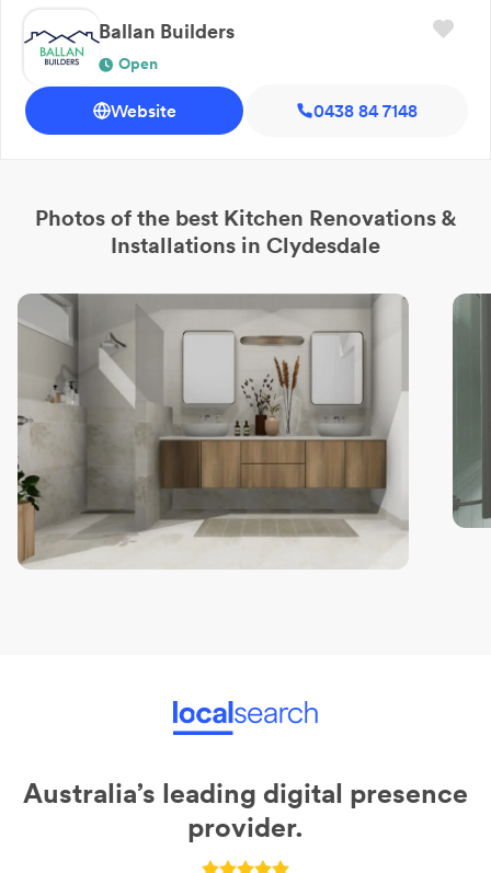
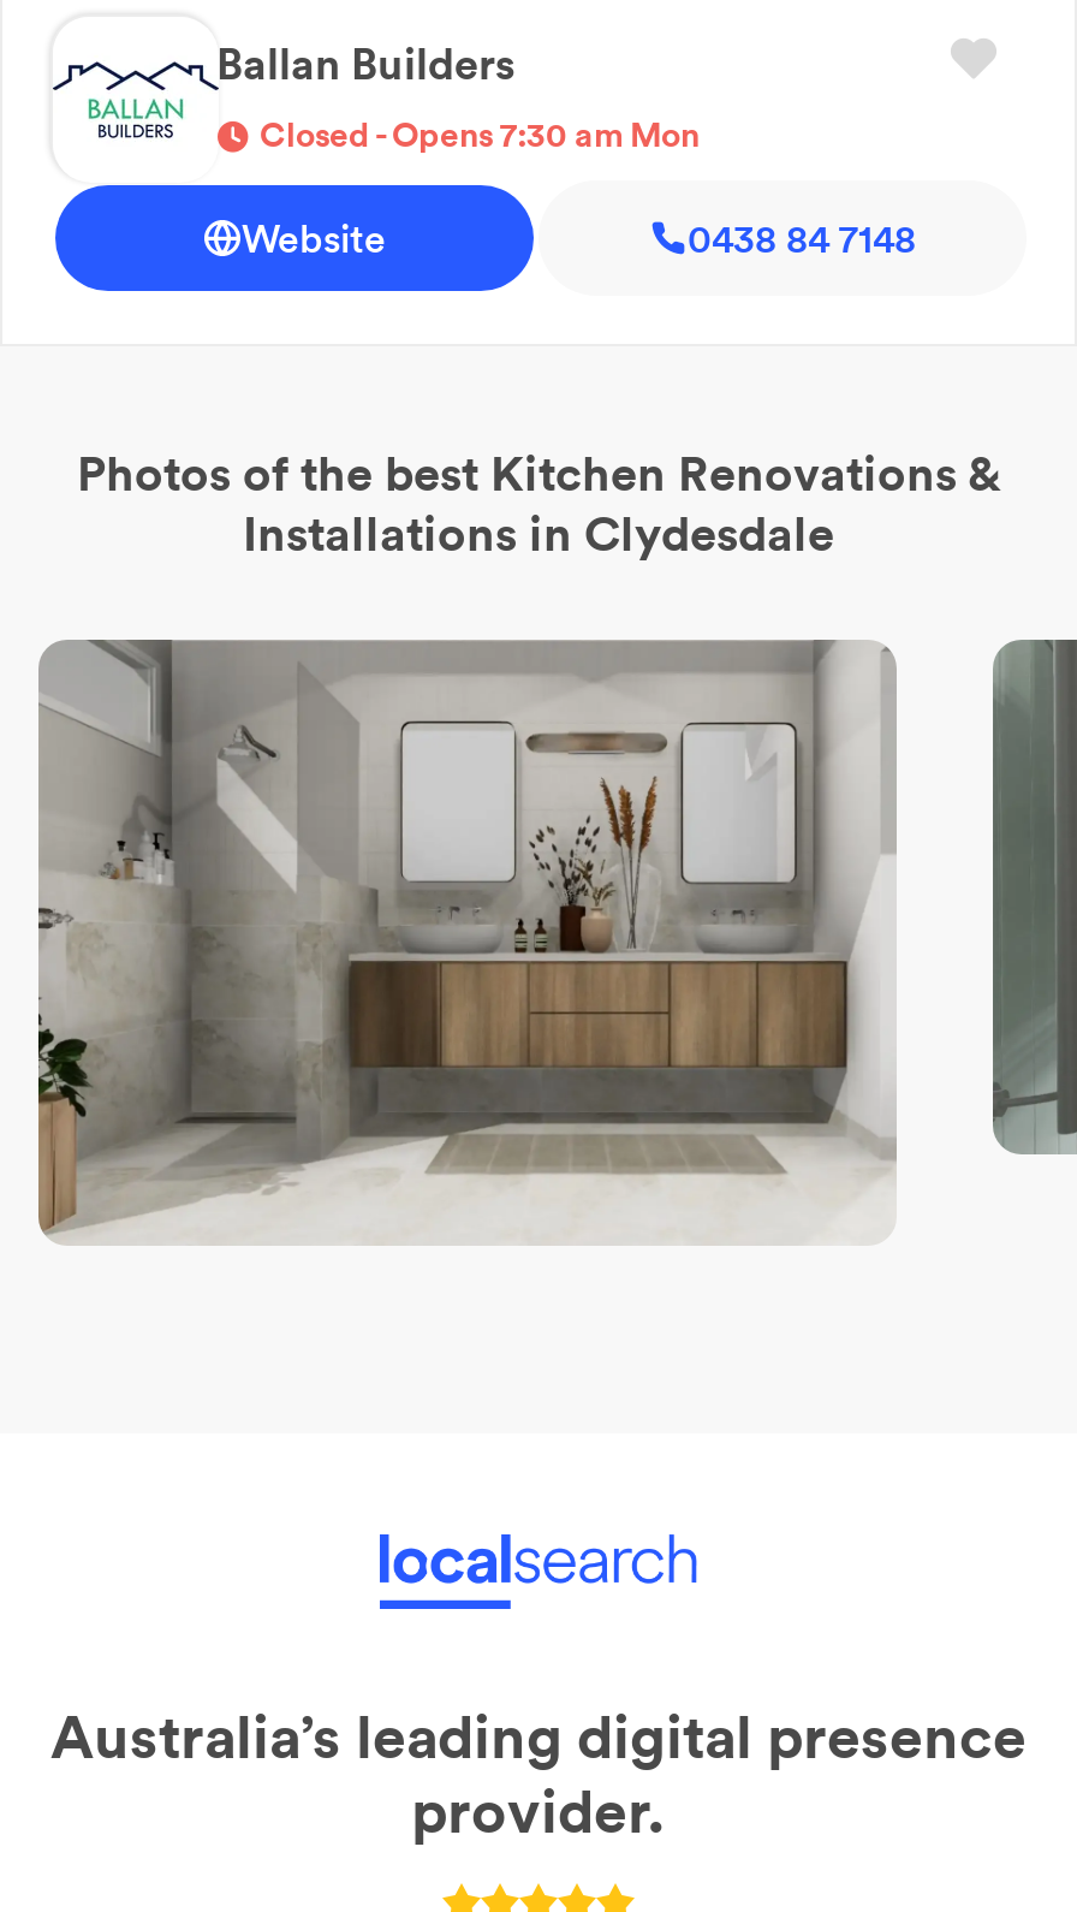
- Open
+ Closed - Opens 7:30 am Mon
